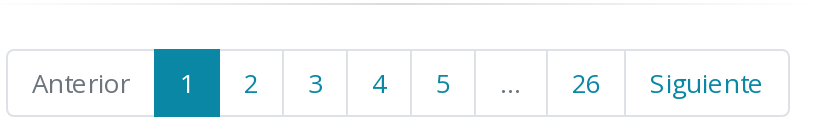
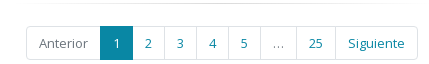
- 26
+ 25
